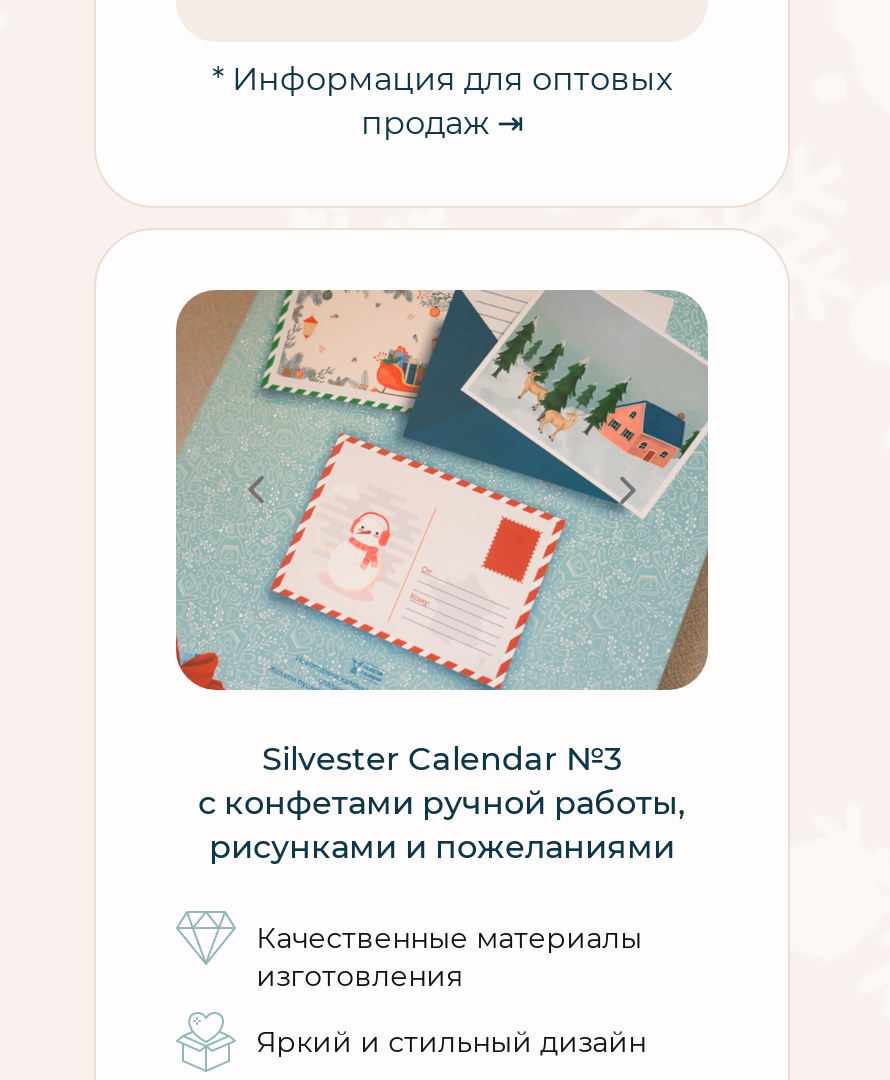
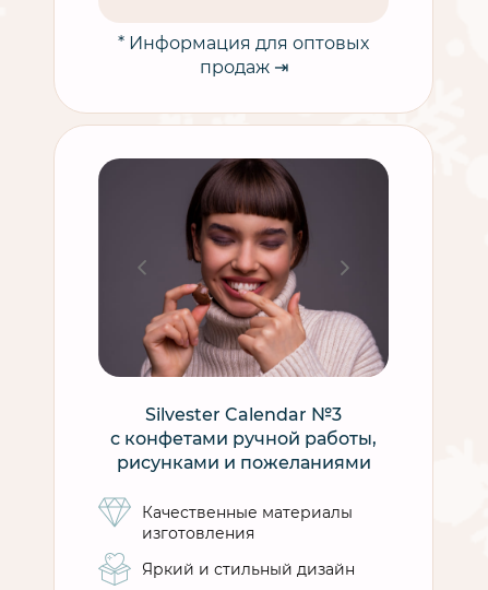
- [image]
+ [image]
